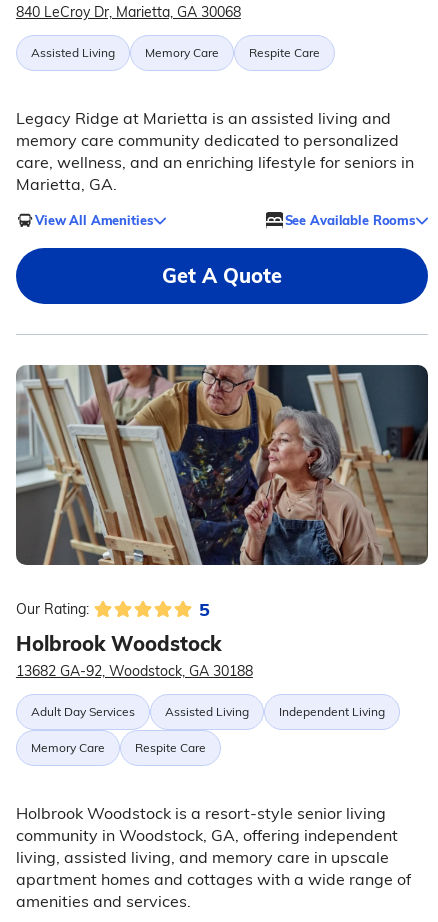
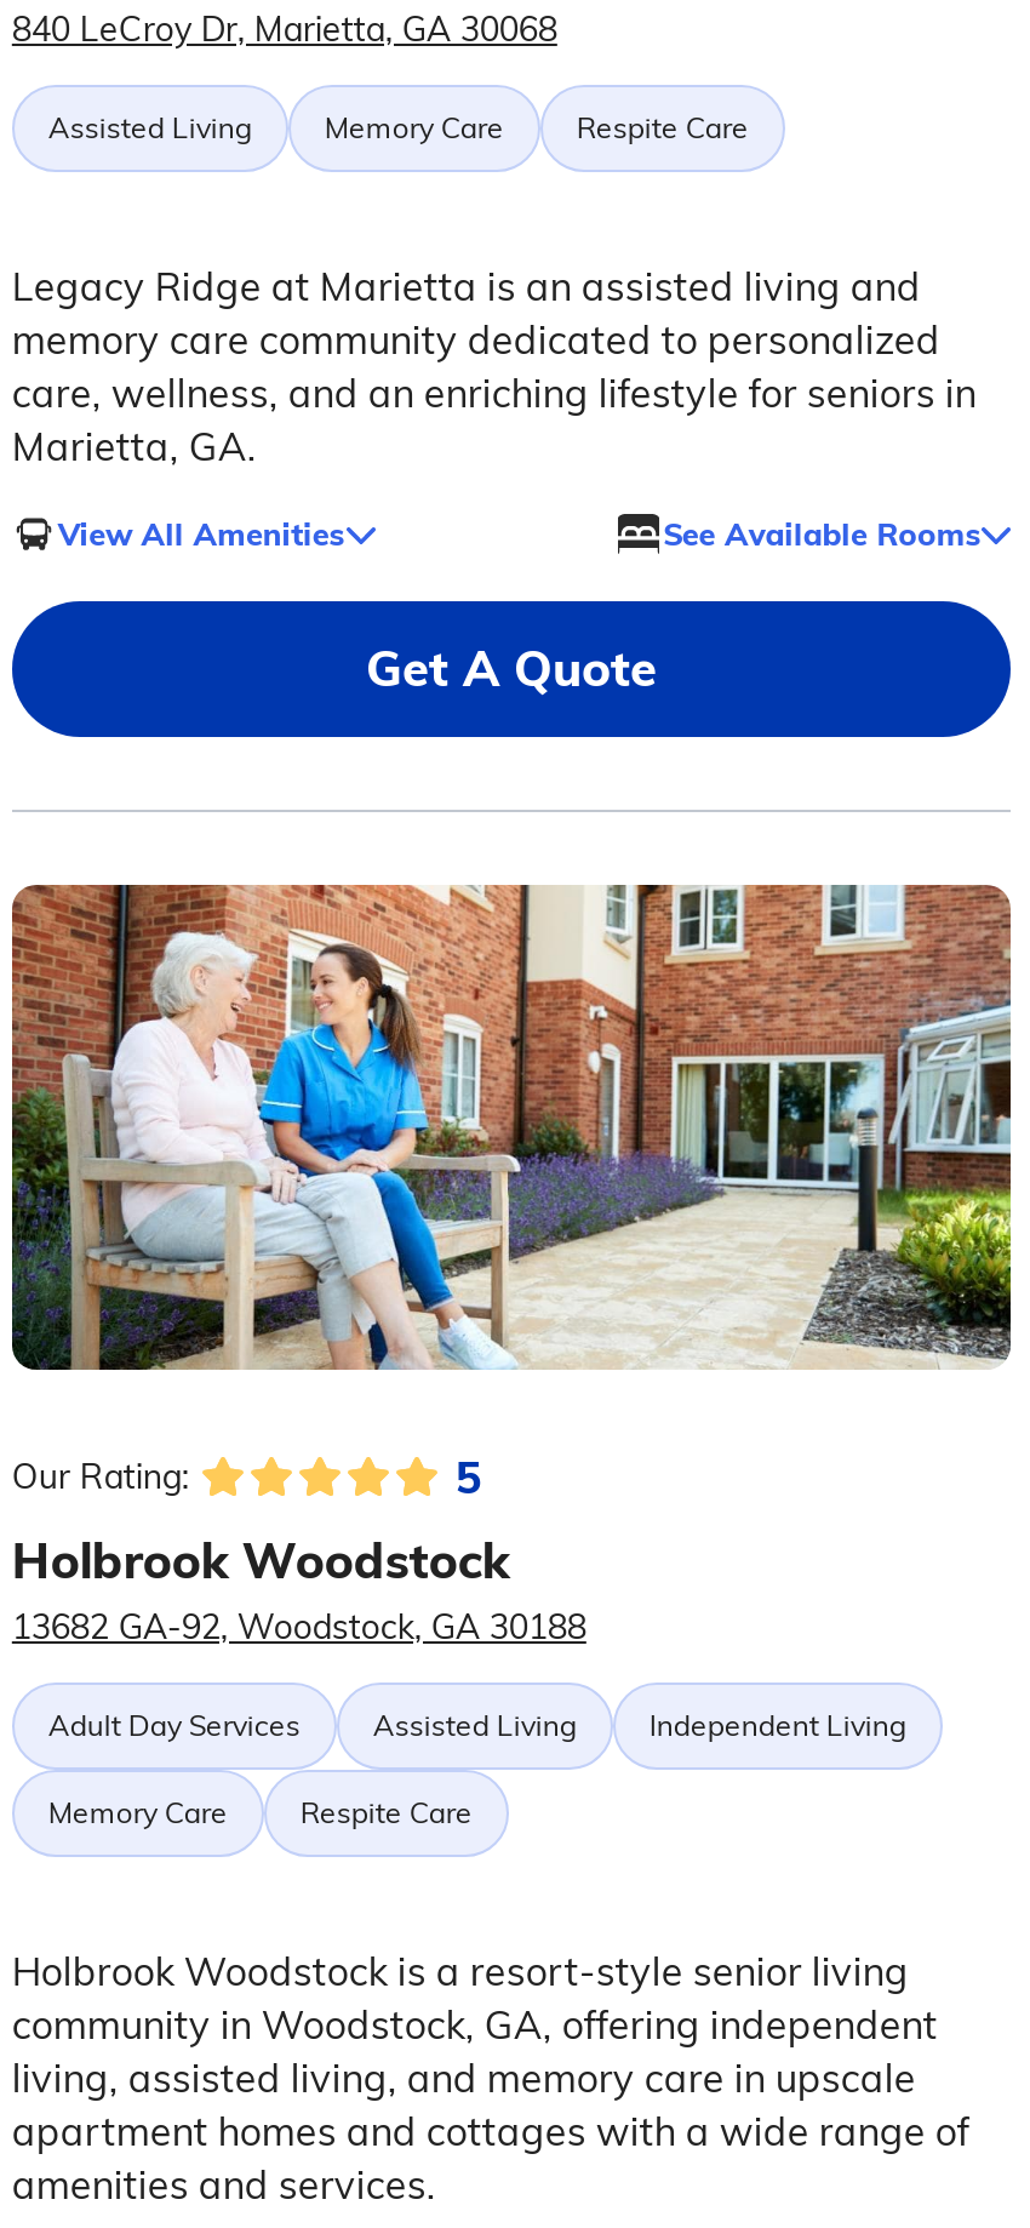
- [image]
+ [image]
